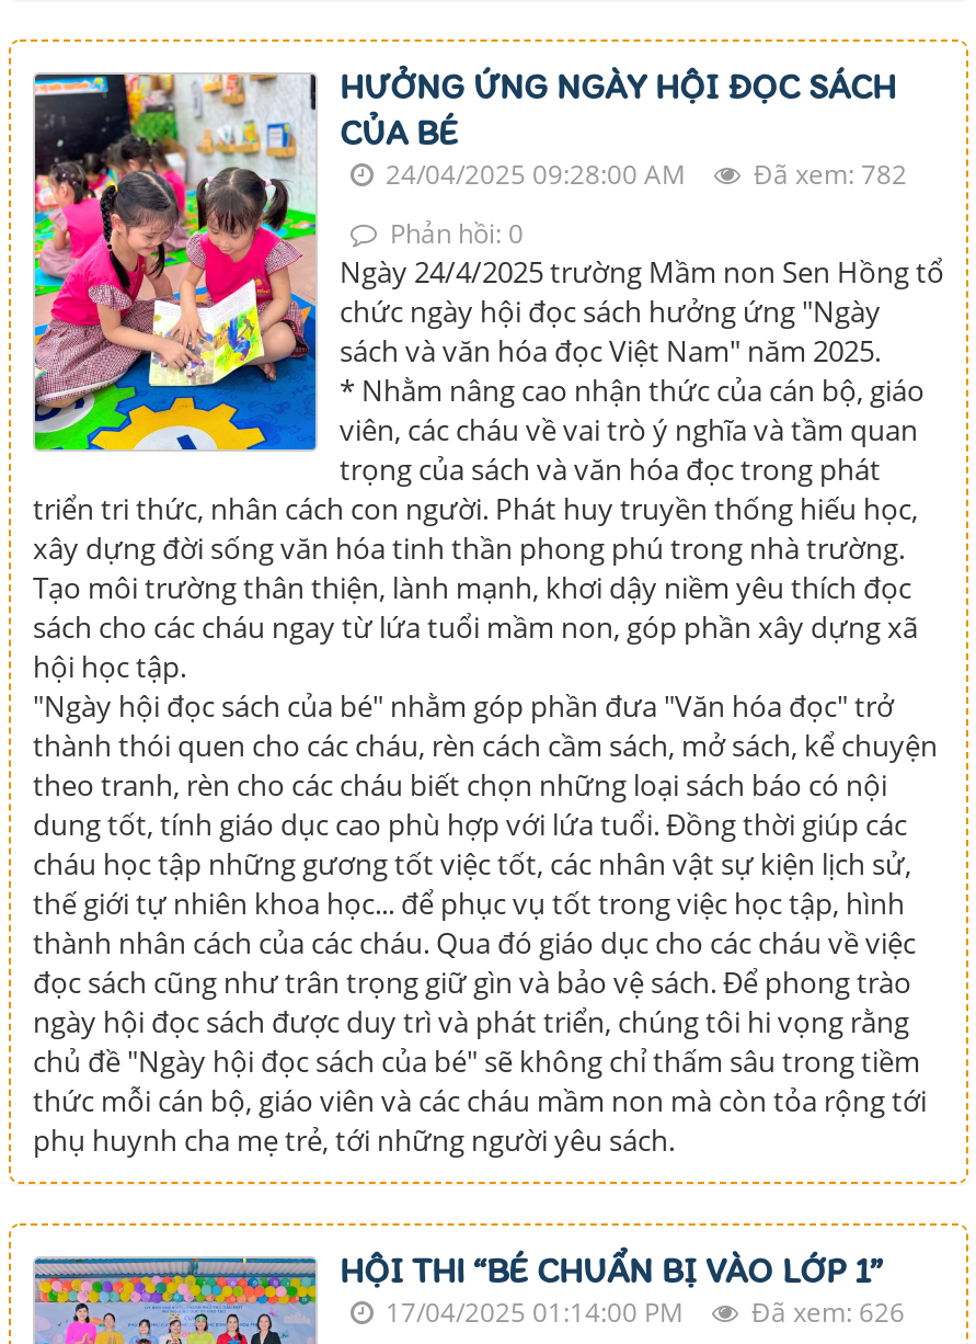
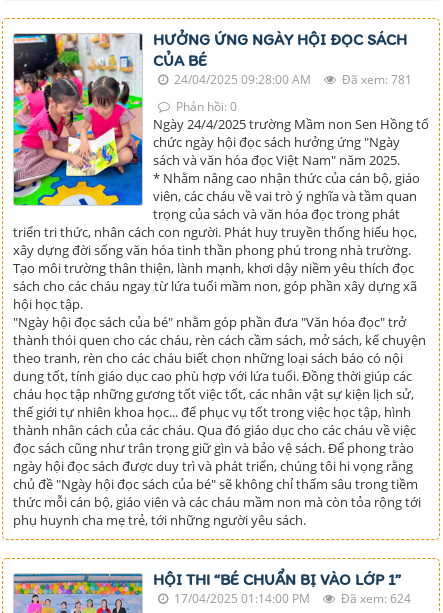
- 24/04/2025 09:28:00 AM Đã xem: 782
+ 24/04/2025 09:28:00 AM Đã xem: 781

- 17/04/2025 01:14:00 PM Đã xem: 626
+ 17/04/2025 01:14:00 PM Đã xem: 624
